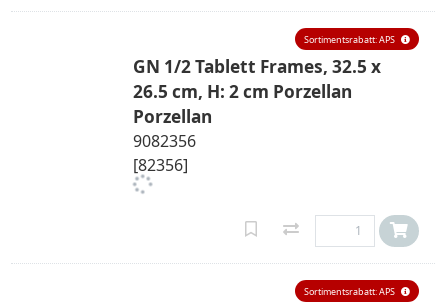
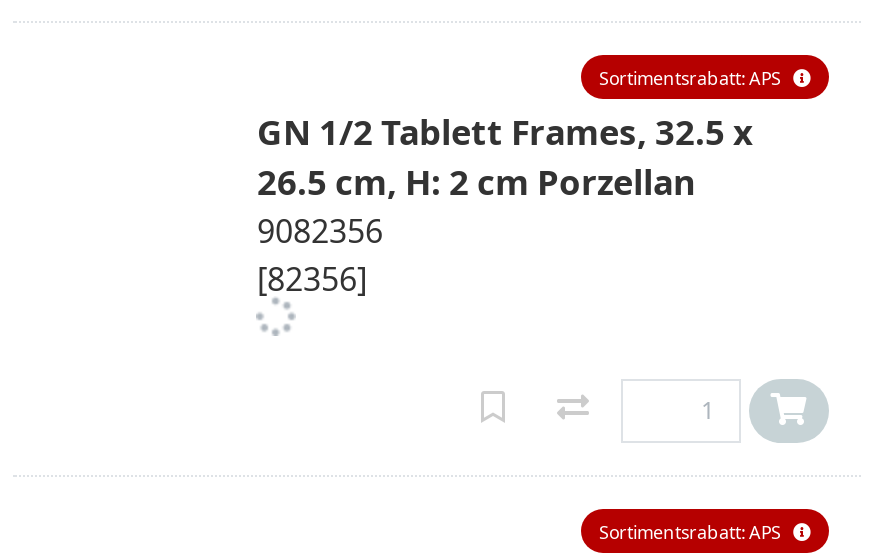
- Porzellan
